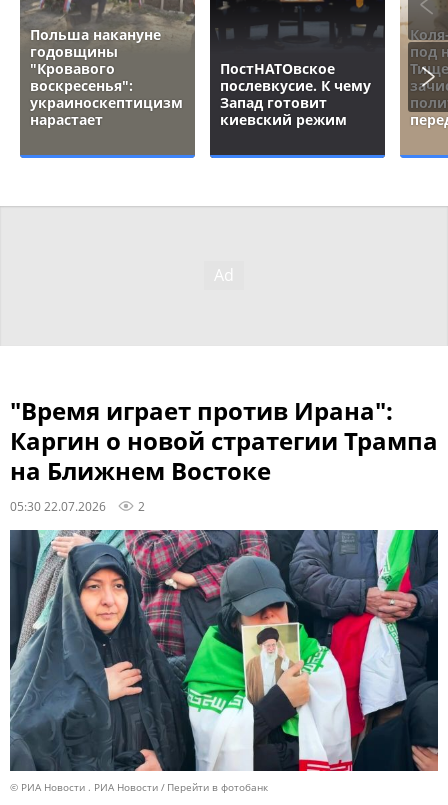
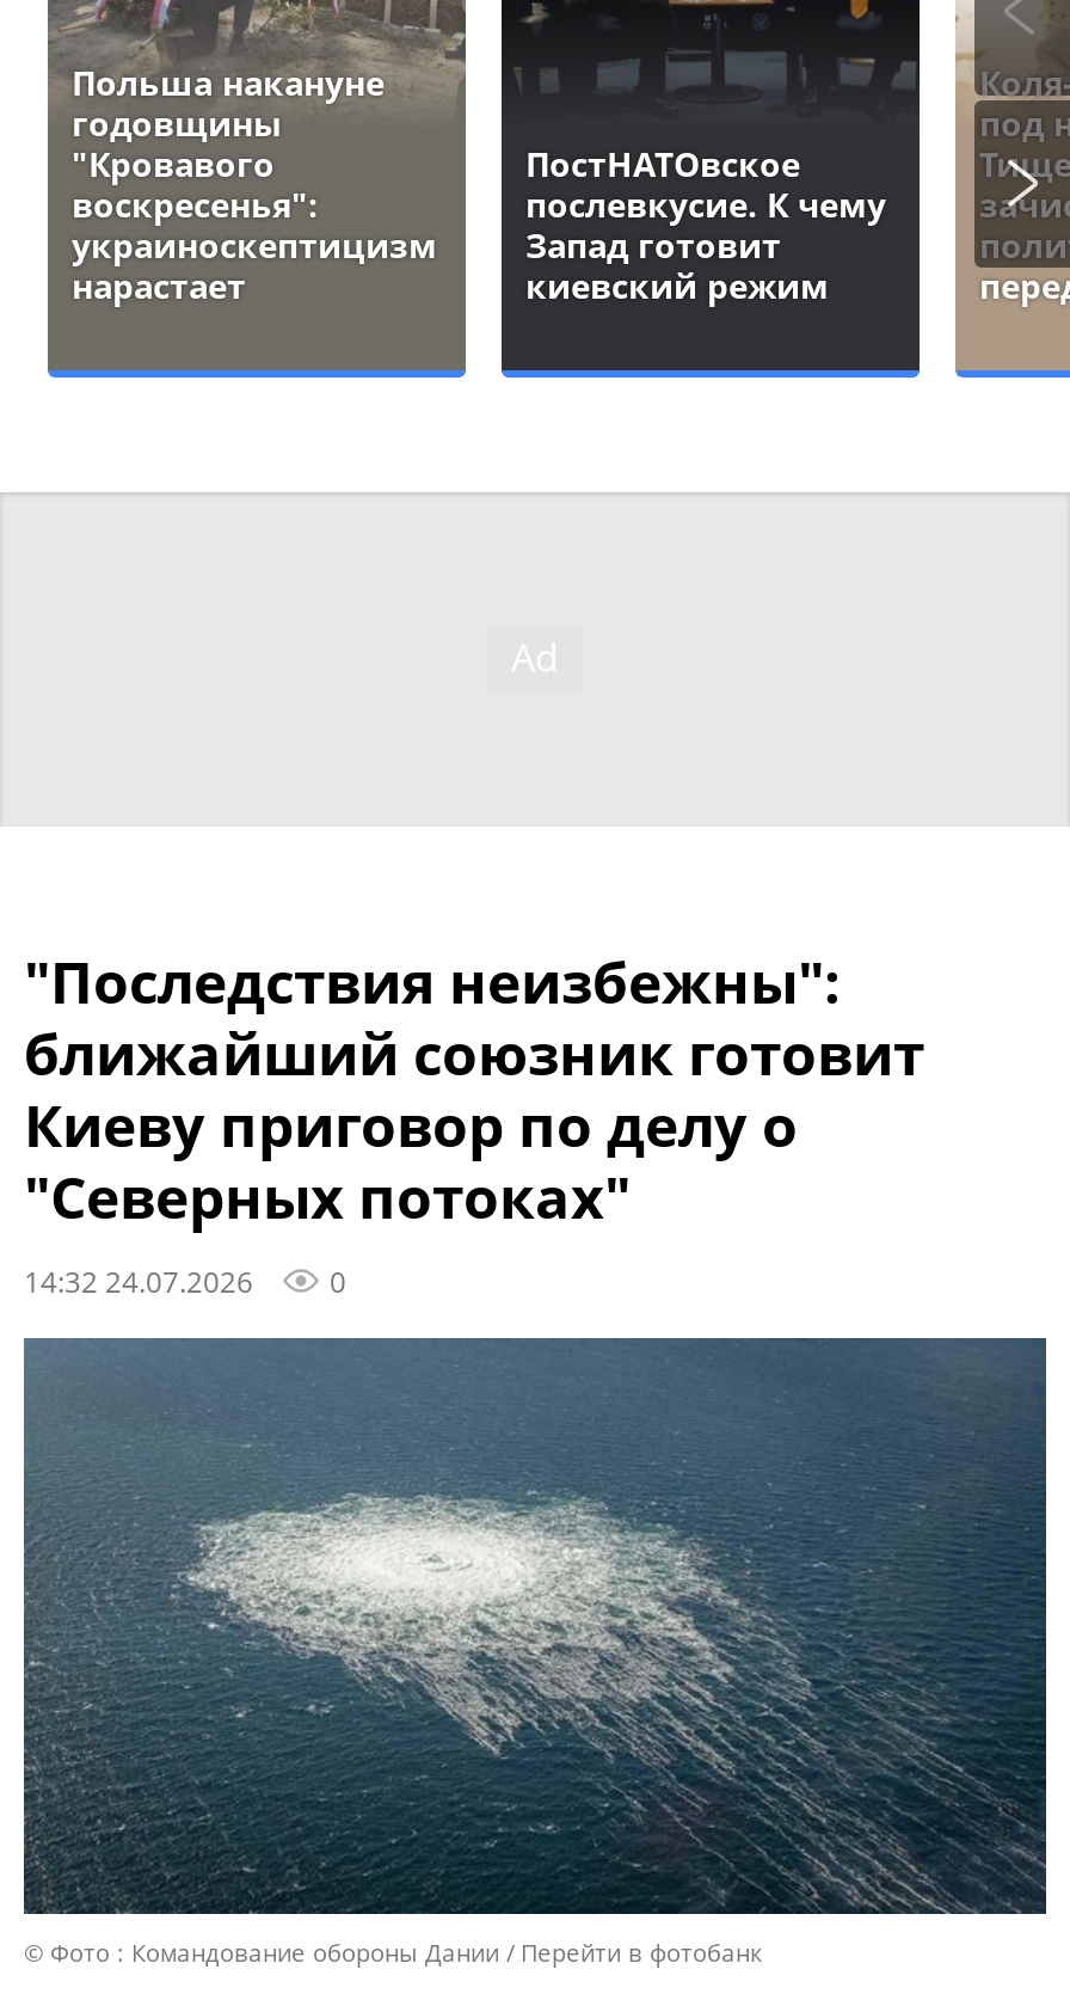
- "Время играет против Ирана":
- Каргин о новой стратегии Трампа
- на Ближнем Востоке
- 05:30 22.07.2026
- 2
+ "Последствия неизбежны":
+ ближайший союзник готовит
+ Киеву приговор по делу о
+ "Северных потоках"
+ 14:32 24.07.2026
+ 0

- [image]
- © РИА Новости . РИА Новости
+ [image]
+ © Фото : Командование обороны Дании
